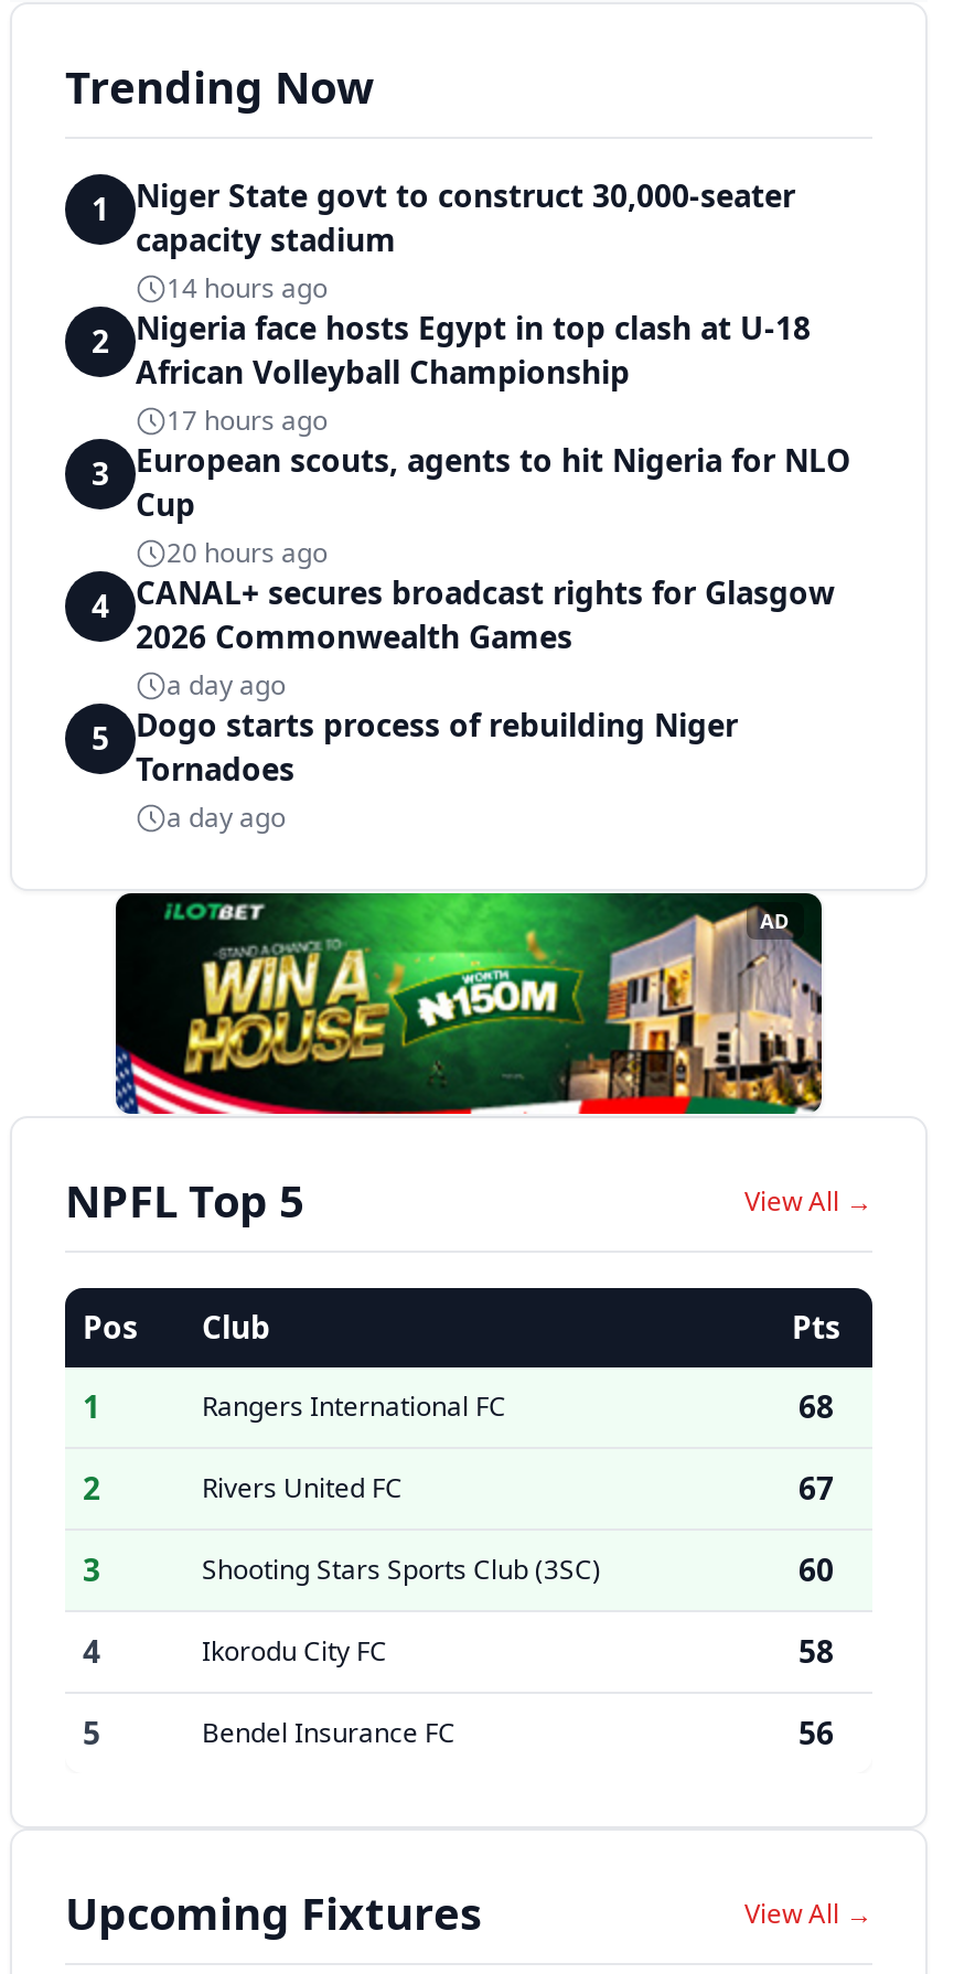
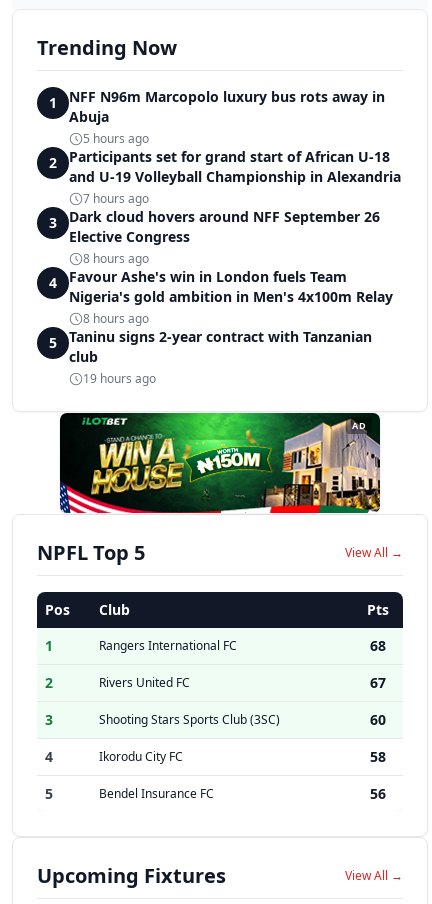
- Niger State govt to construct 30,000-seater
- capacity stadium
- 14 hours ago
+ NFF N96m Marcopolo luxury bus rots away in
+ Abuja
+ 5 hours ago

- Nigeria face hosts Egypt in top clash at U-18
- African Volleyball Championship
- 17 hours ago
+ Participants set for grand start of African U-18
+ and U-19 Volleyball Championship in Alexandria
+ 7 hours ago

- European scouts, agents to hit Nigeria for NLO
- Cup
- 20 hours ago
+ Dark cloud hovers around NFF September 26
+ Elective Congress
+ 8 hours ago

- CANAL+ secures broadcast rights for Glasgow
- 2026 Commonwealth Games
- a day ago
+ Favour Ashe's win in London fuels Team
+ Nigeria's gold ambition in Men's 4x100m Relay
+ 8 hours ago

- Dogo starts process of rebuilding Niger
- Tornadoes
- a day ago
+ Taninu signs 2-year contract with Tanzanian
+ club
+ 19 hours ago
